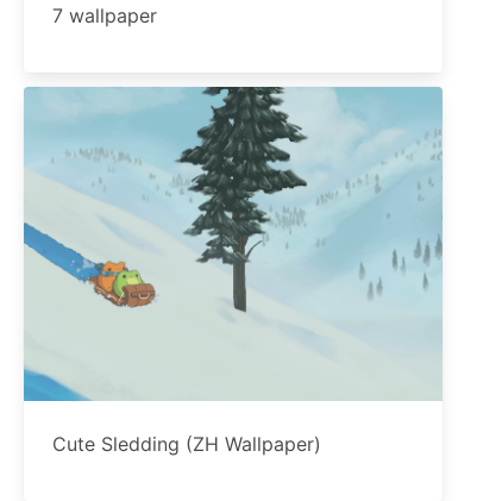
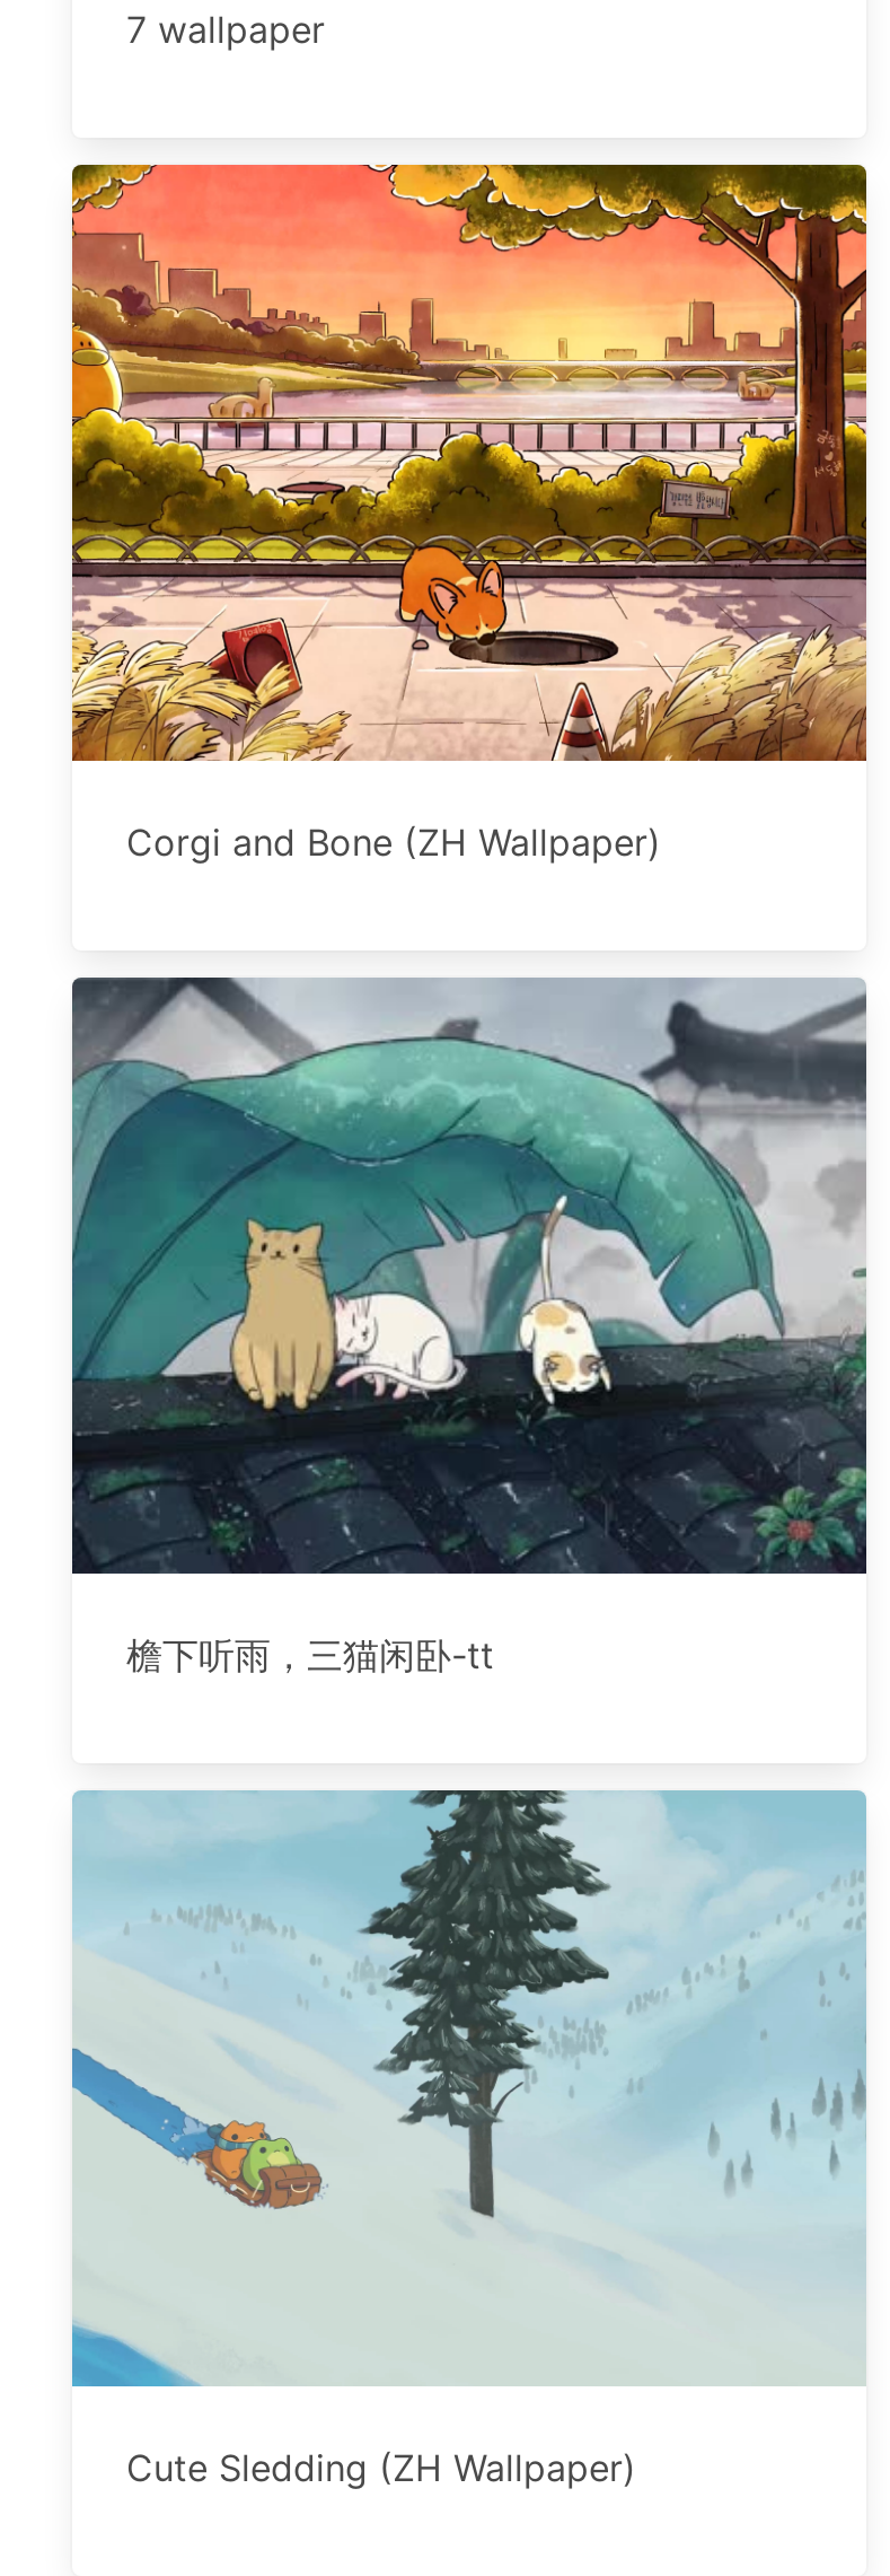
+ [image]
+ Corgi and Bone (ZH Wallpaper)

+ [image]
+ 檐下听雨，三猫闲卧-tt
